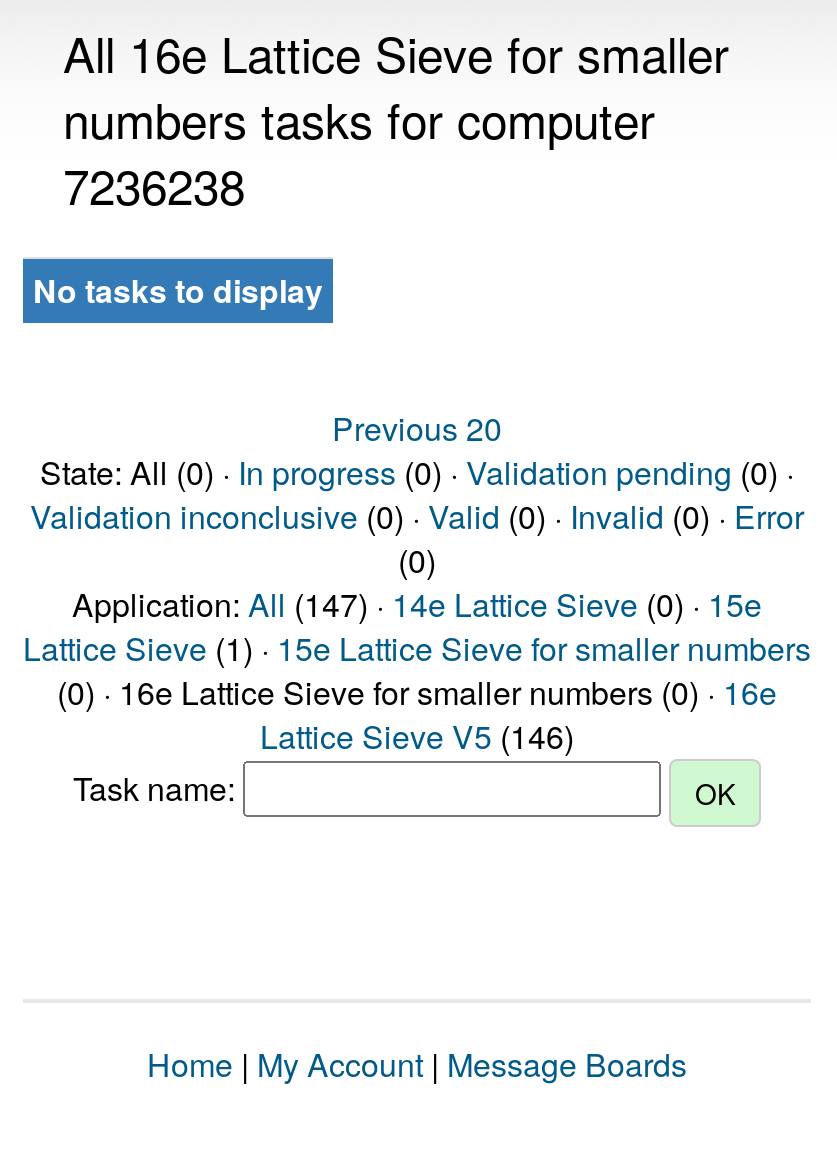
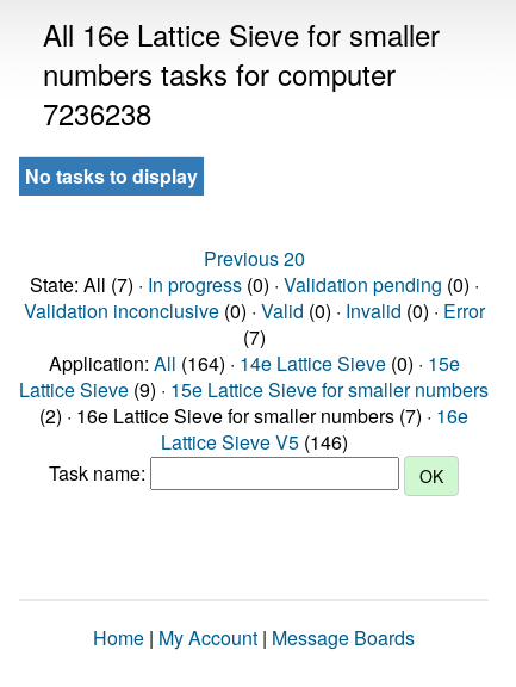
- State: All (0) · In progress (0) · Validation pending (0) ·
+ State: All (7) · In progress (0) · Validation pending (0) ·

- (0)
+ (7)

- Application: All (147) · 14e Lattice Sieve (0) · 15e
+ Application: All (164) · 14e Lattice Sieve (0) · 15e

- Lattice Sieve (1) · 15e Lattice Sieve for smaller numbers
+ Lattice Sieve (9) · 15e Lattice Sieve for smaller numbers

- (0) · 16e Lattice Sieve for smaller numbers (0) · 16e
+ (2) · 16e Lattice Sieve for smaller numbers (7) · 16e
